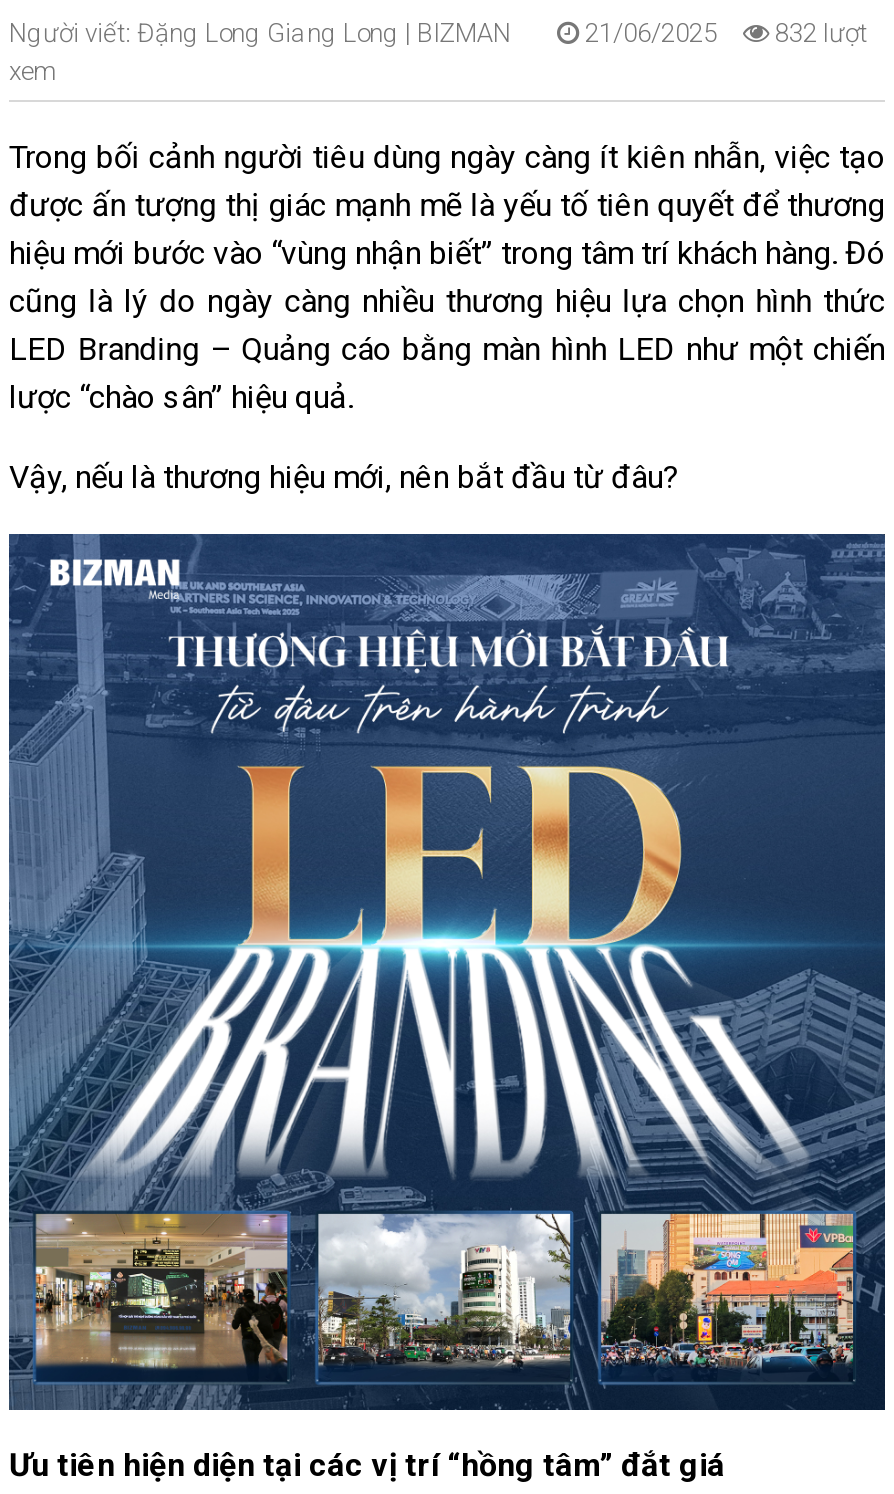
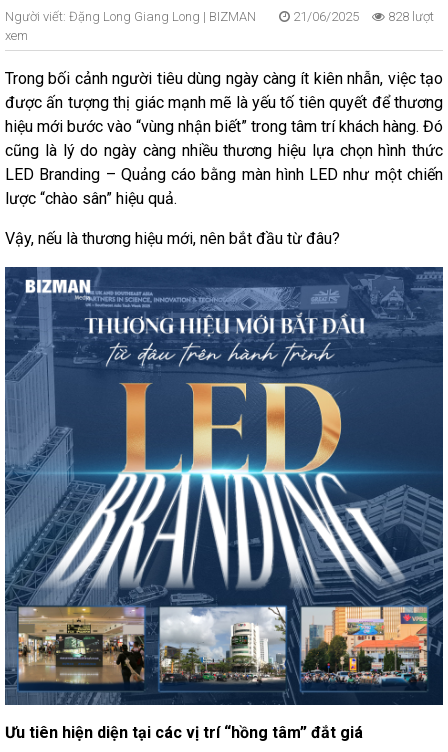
- 21/06/2025 832 lượt
+ 21/06/2025 828 lượt
